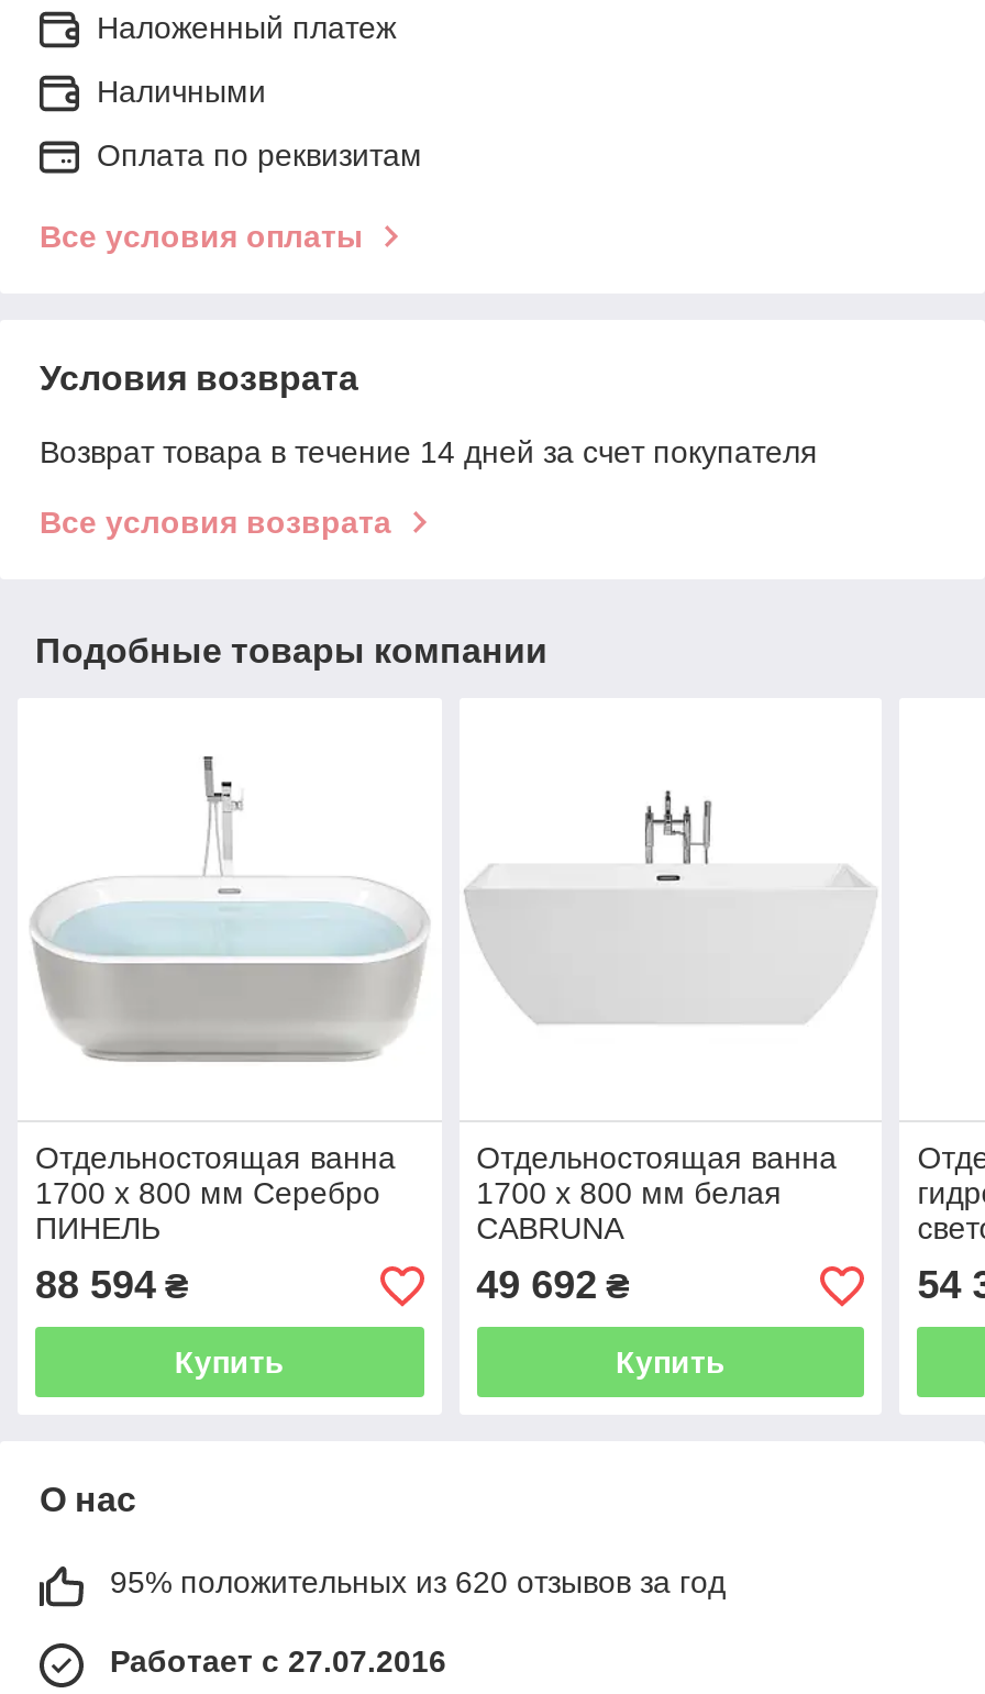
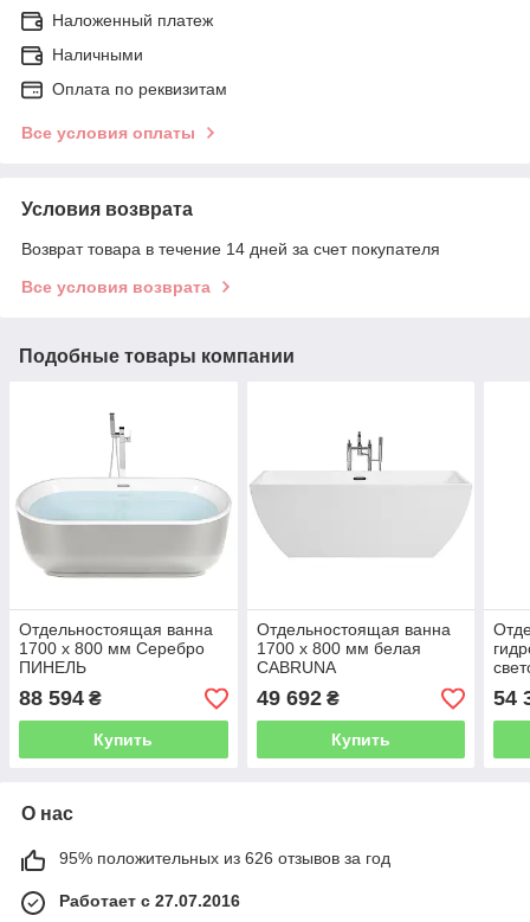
- 95% положительных из 620 отзывов за год
+ 95% положительных из 626 отзывов за год
